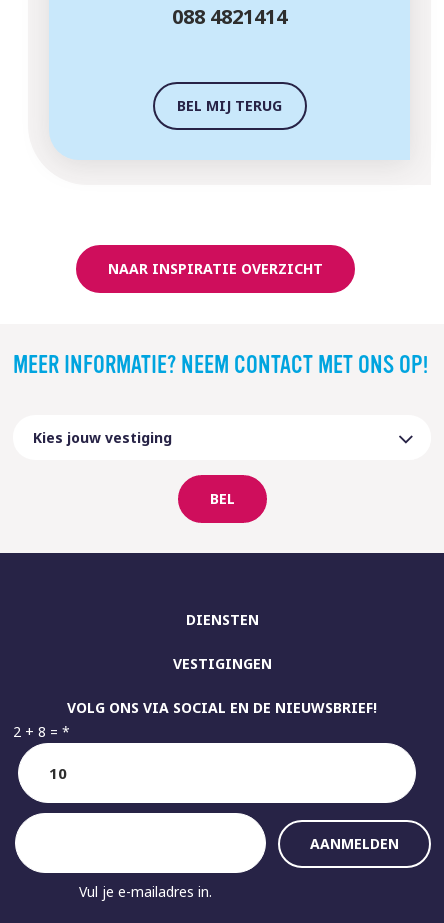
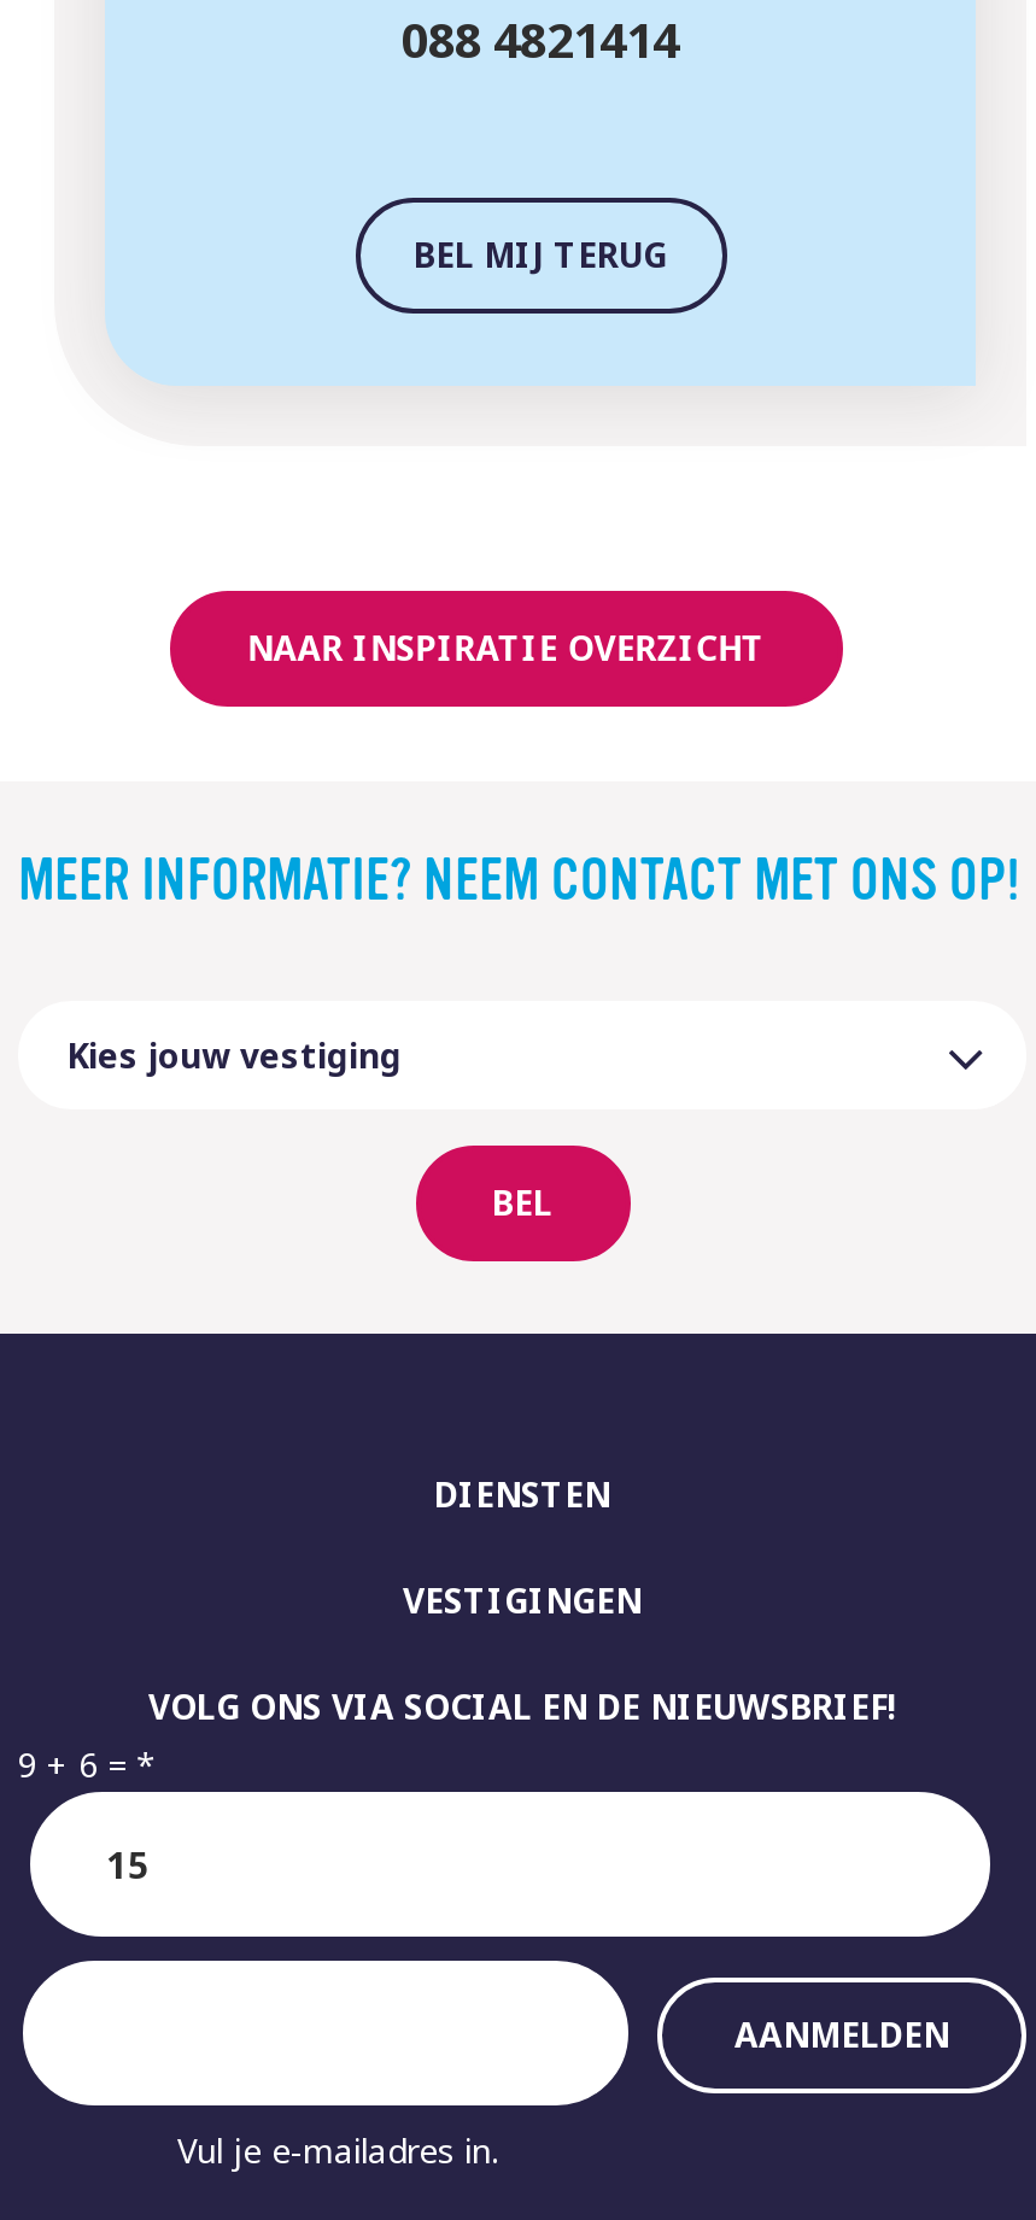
- 2 + 8 = *
+ 9 + 6 = *
